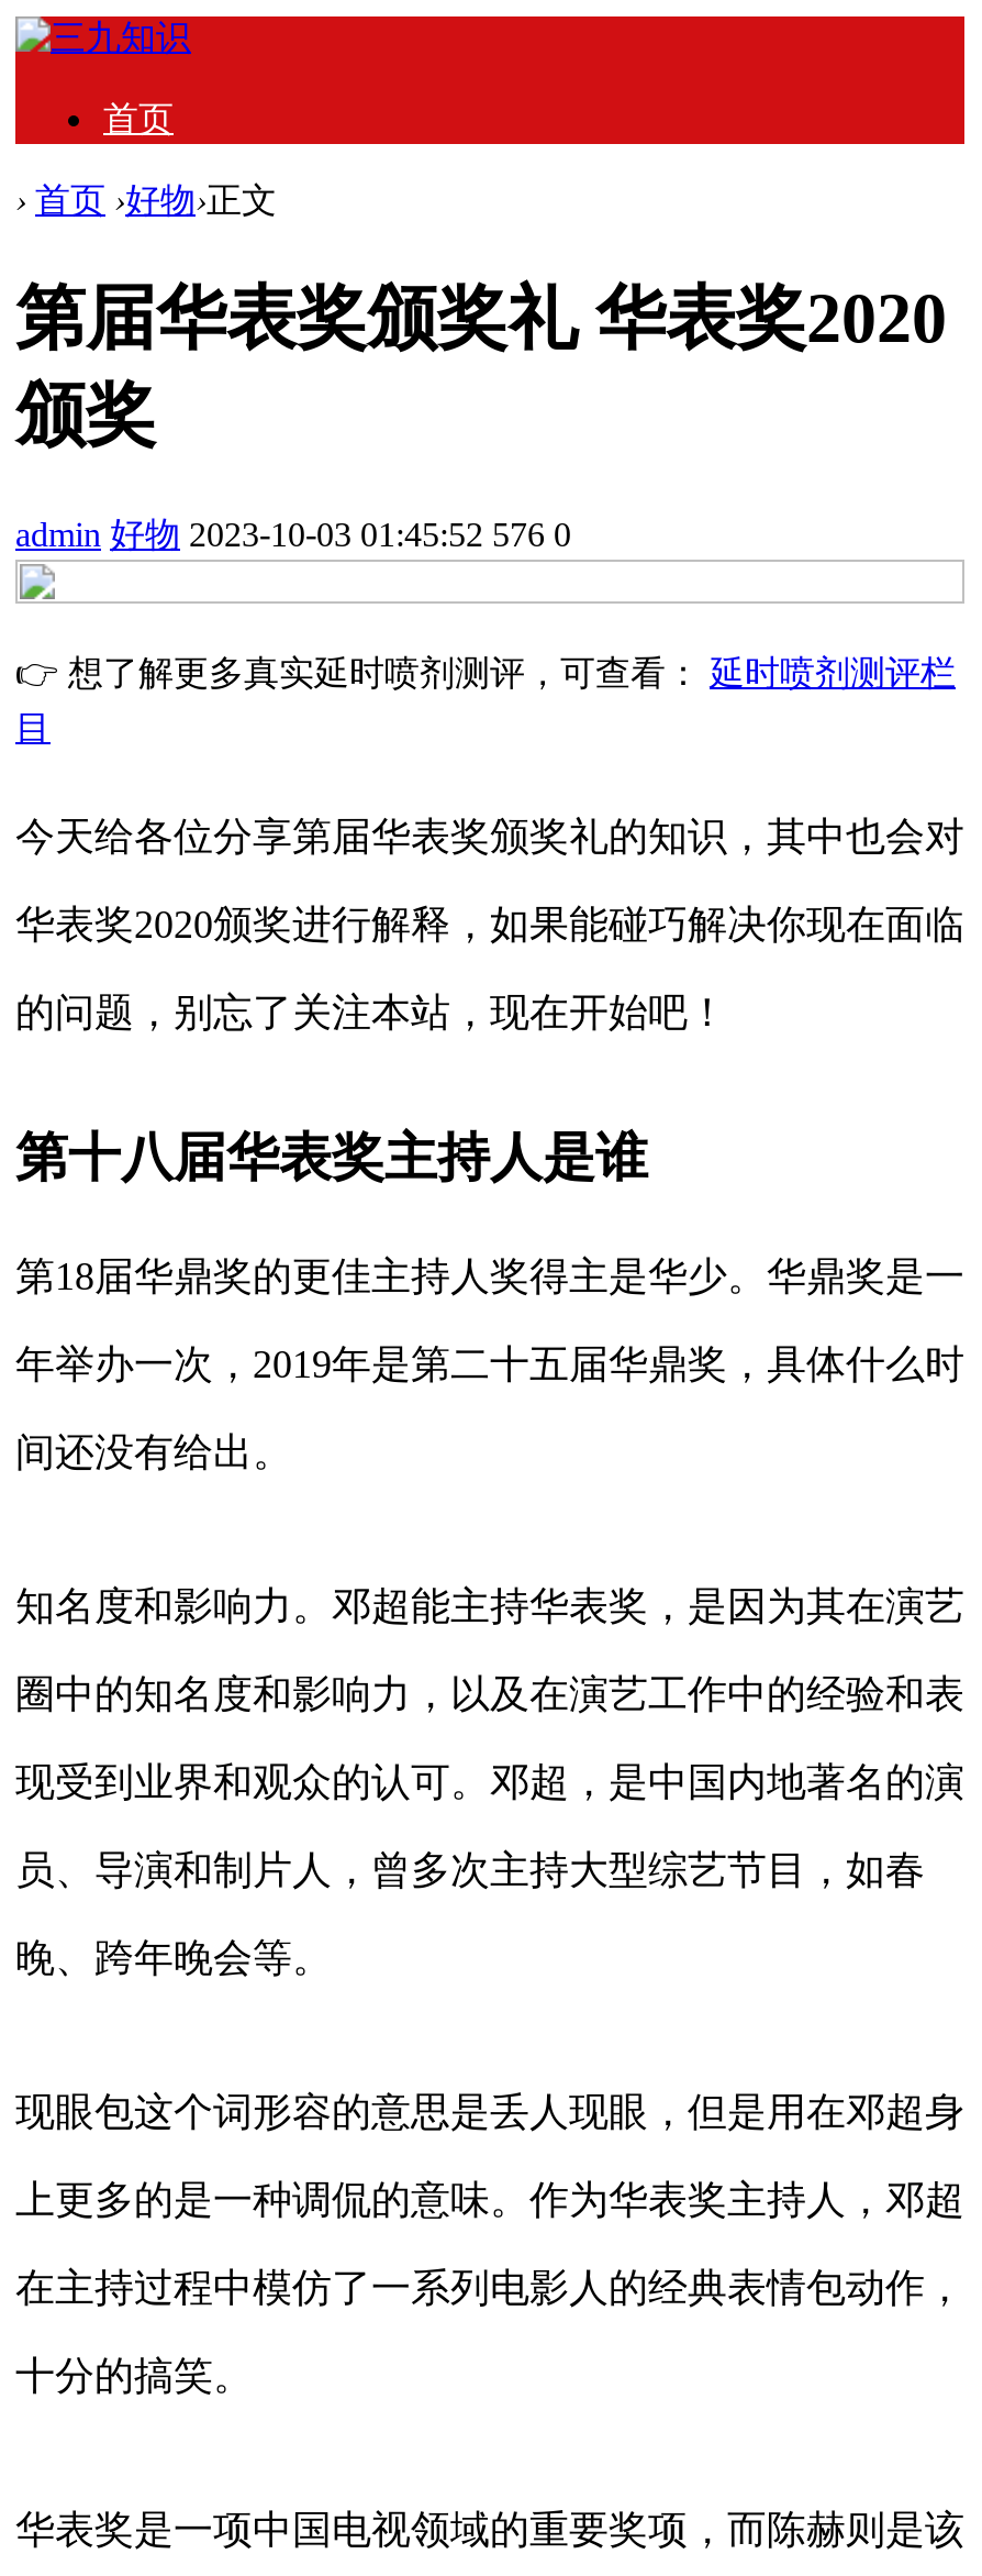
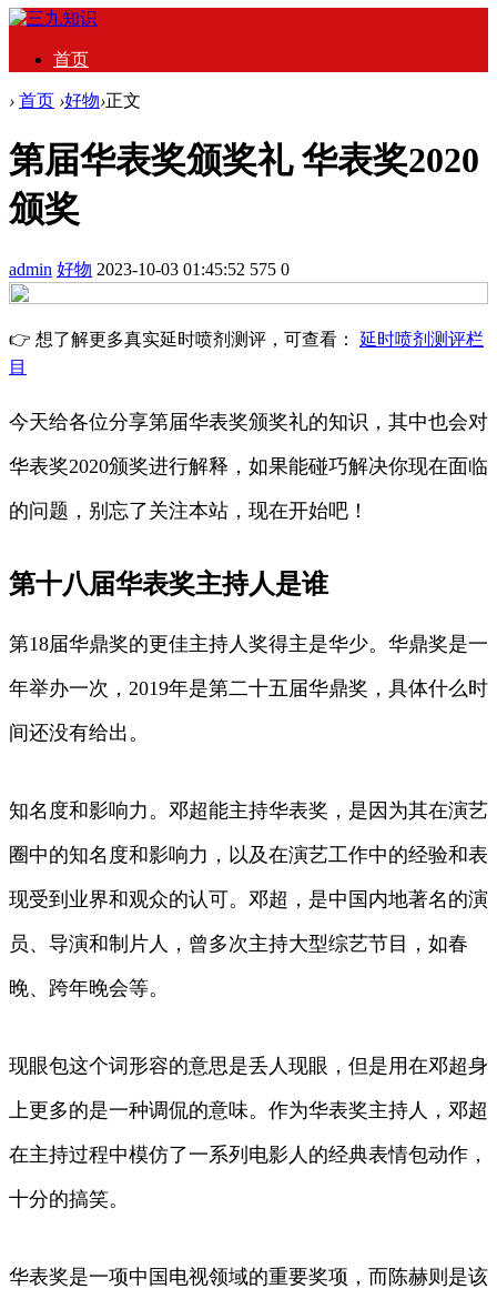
- admin 好物 2023-10-03 01:45:52 576 0
+ admin 好物 2023-10-03 01:45:52 575 0
